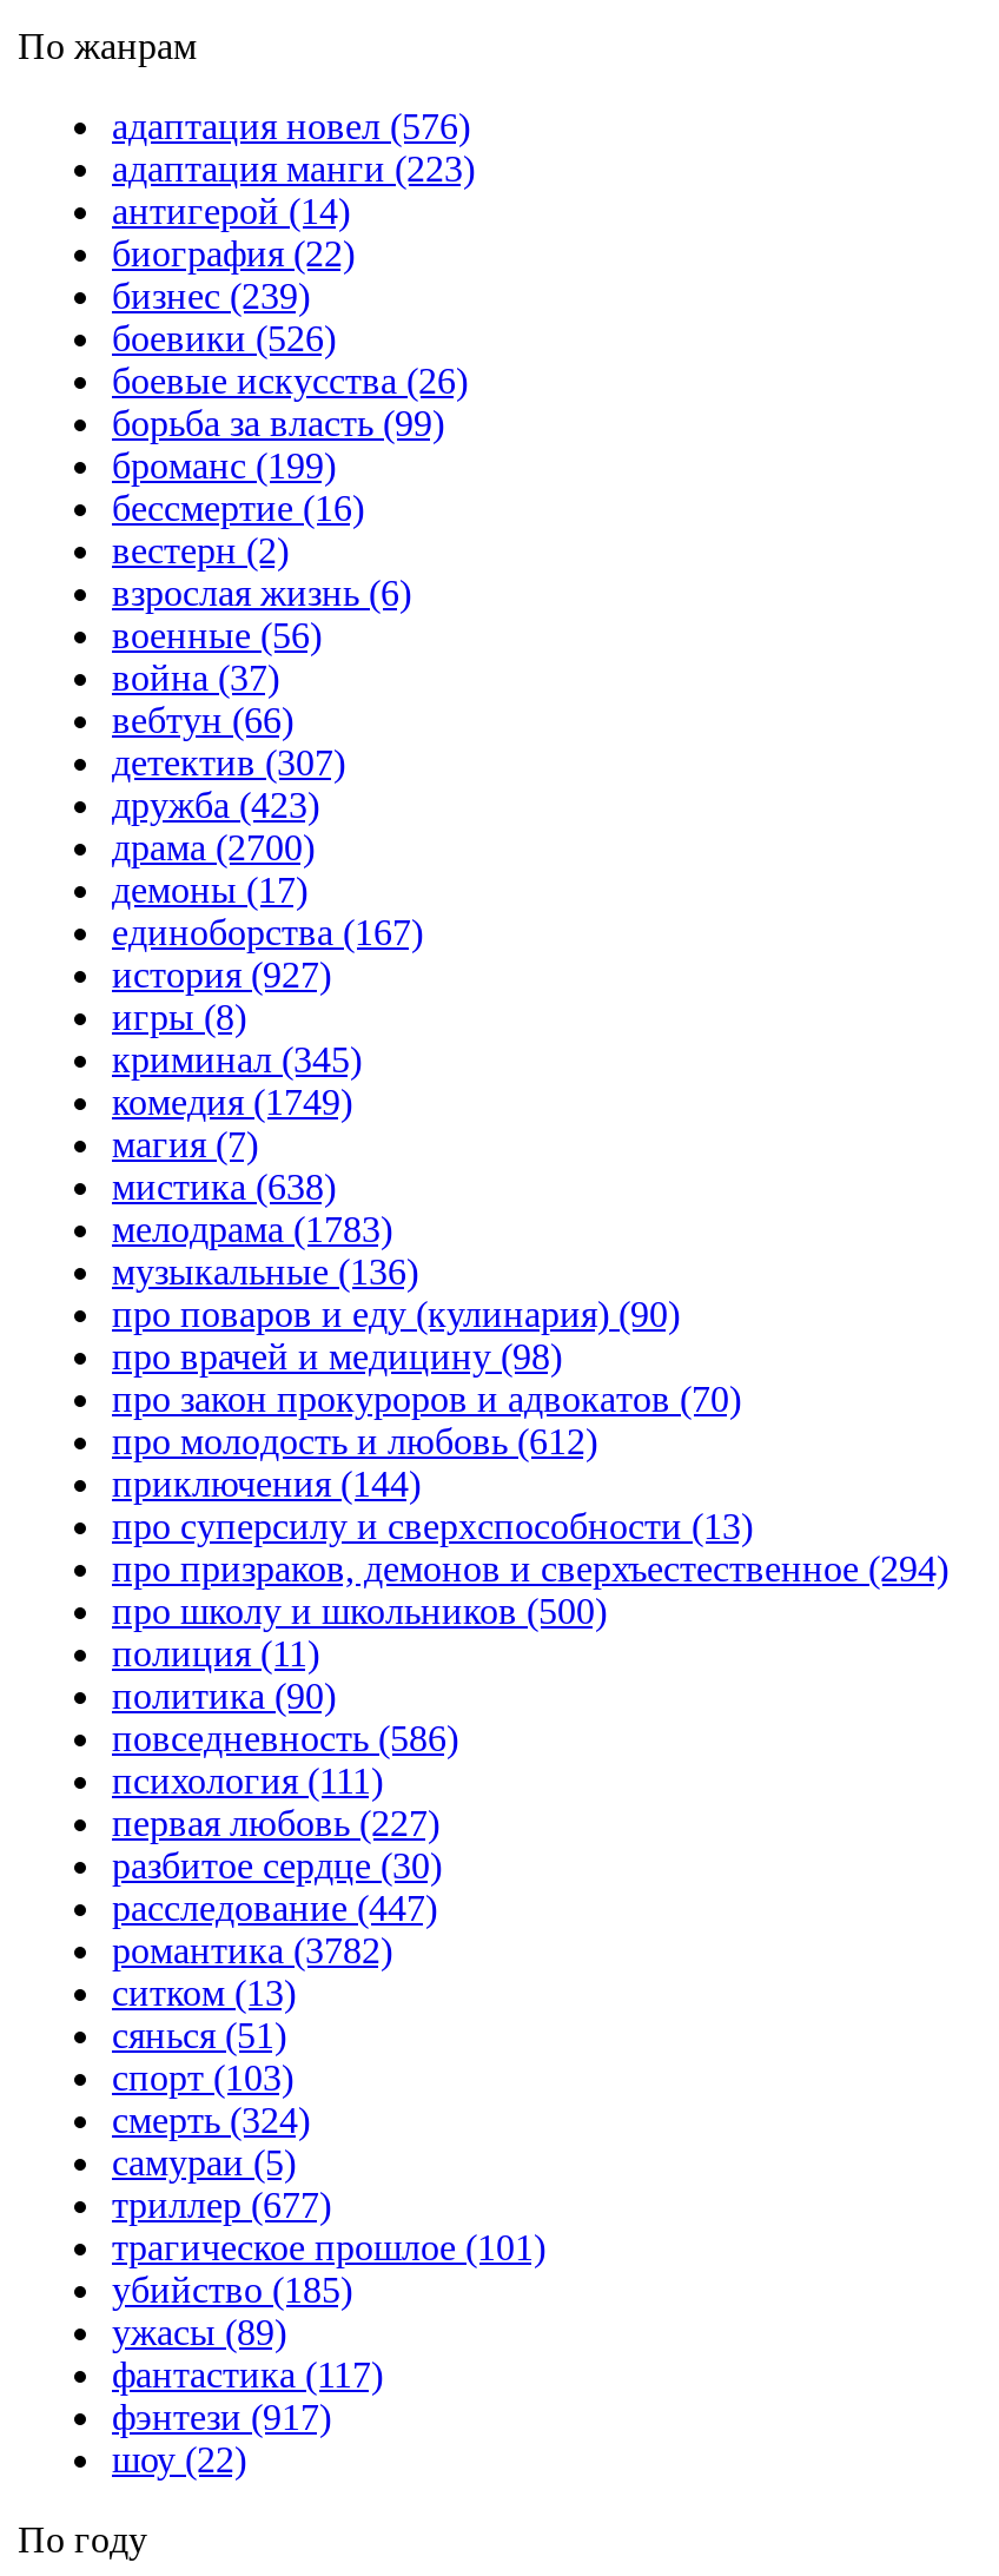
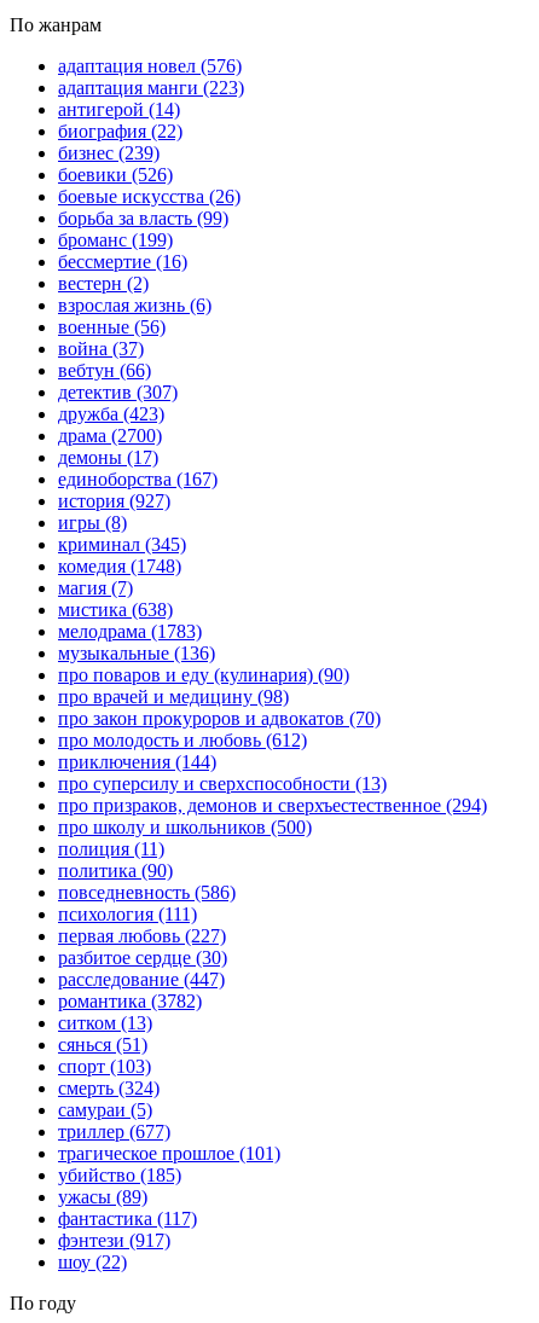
- комедия (1749)
+ комедия (1748)
